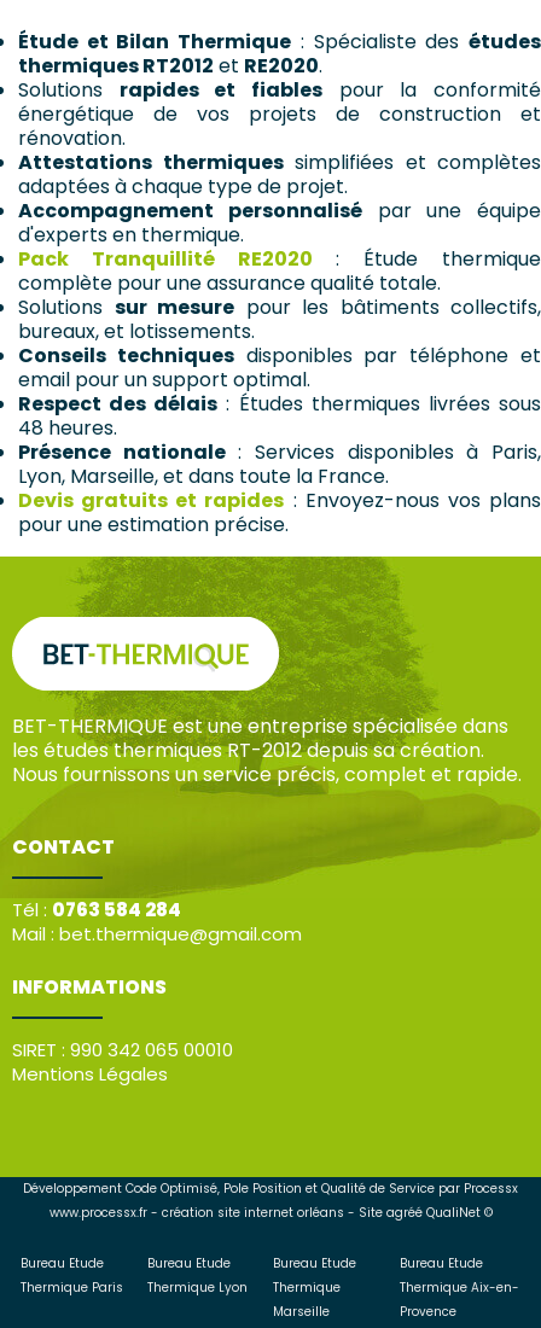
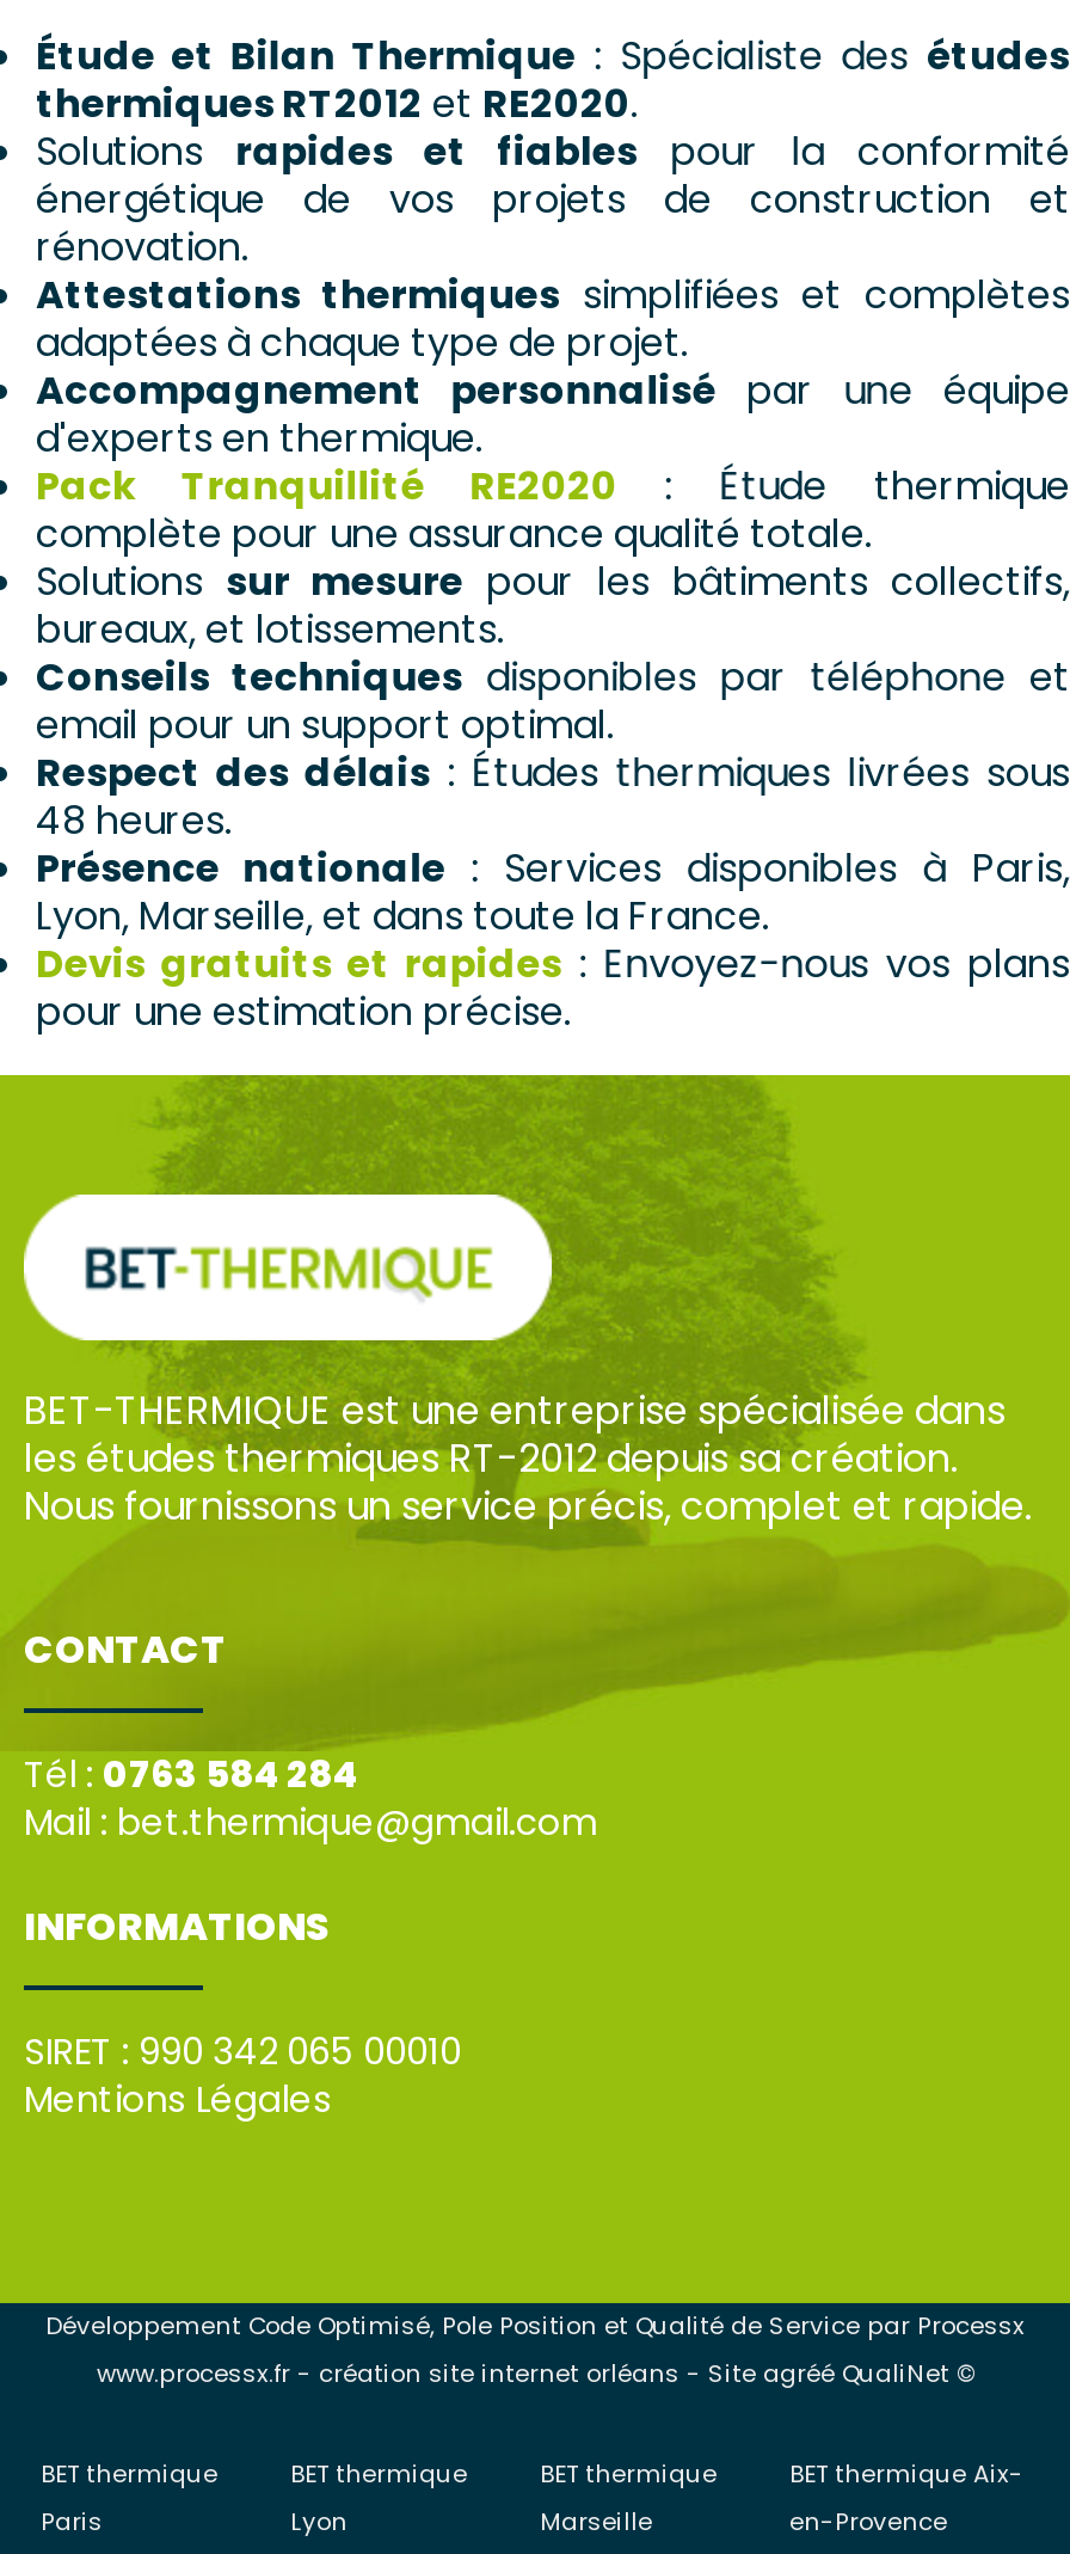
- Bureau Etude
- Thermique Paris
+ BET thermique
+ Paris

- Bureau Etude
- Thermique Lyon
+ BET thermique
+ Lyon

- Bureau Etude
- Thermique
+ BET thermique

- Bureau Etude
- Thermique Aix-en-
- Provence
+ BET thermique Aix-
+ en-Provence
